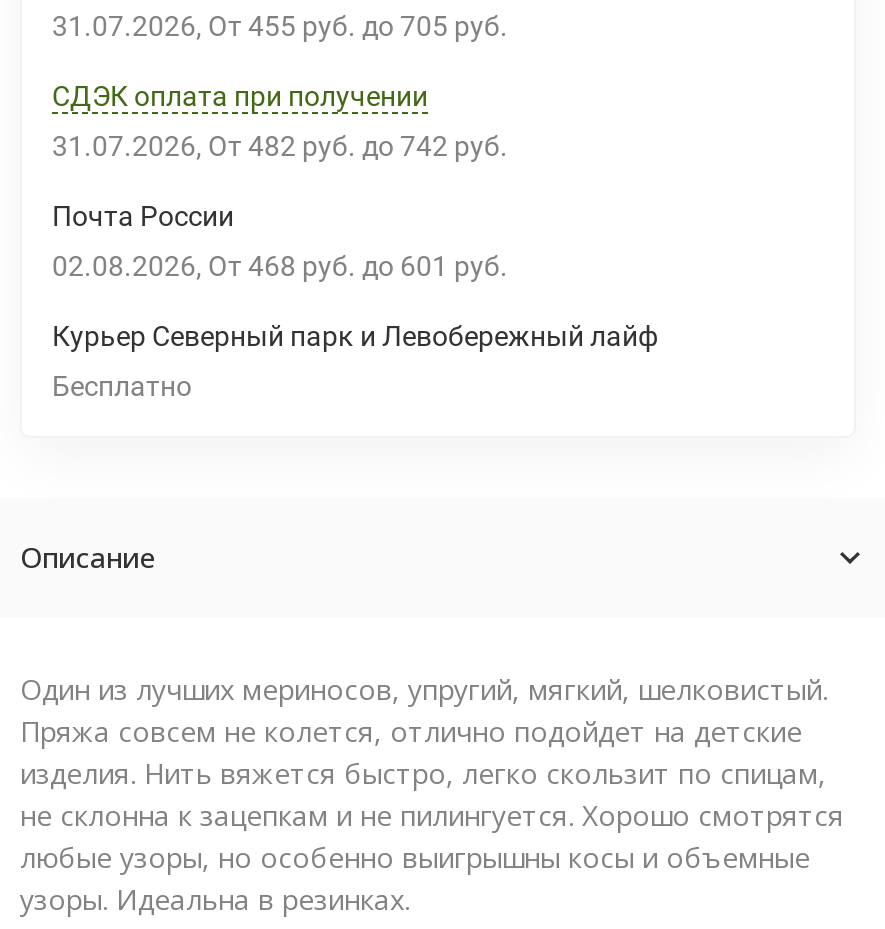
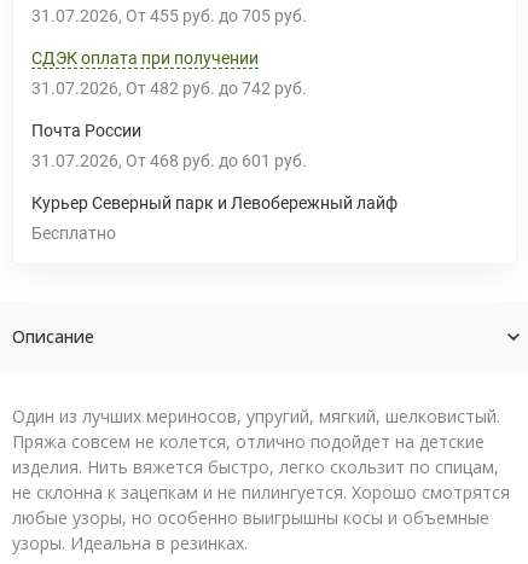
- 02.08.2026 От
+ 31.07.2026 От
